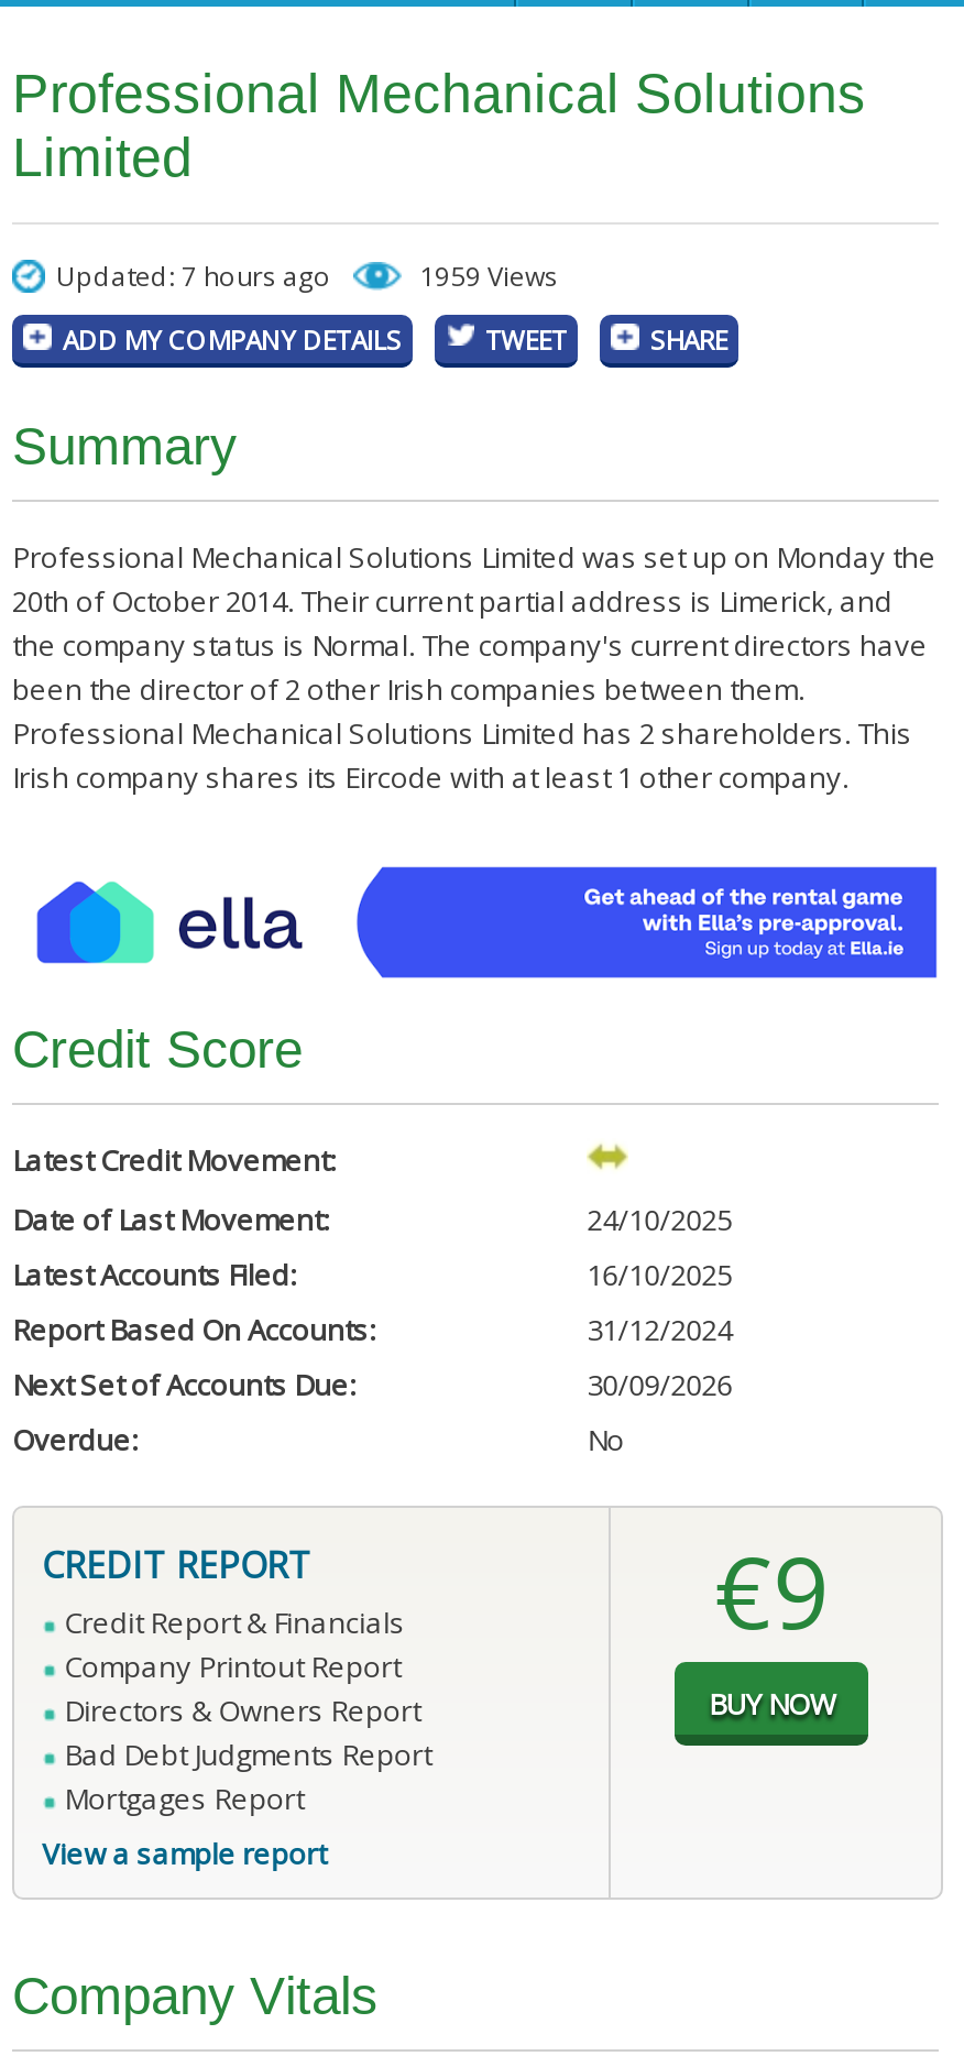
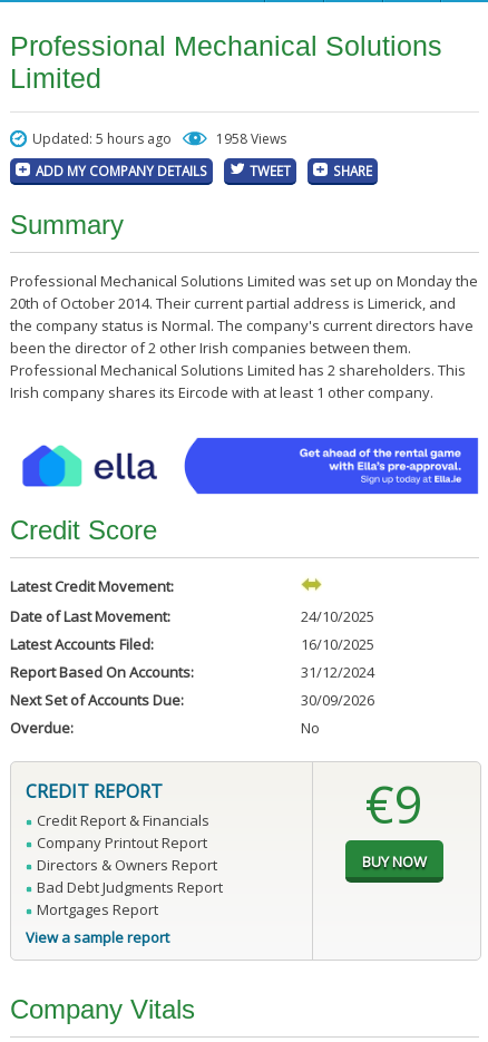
- Updated: 7 hours ago
+ Updated: 5 hours ago

- 1959 Views
+ 1958 Views
